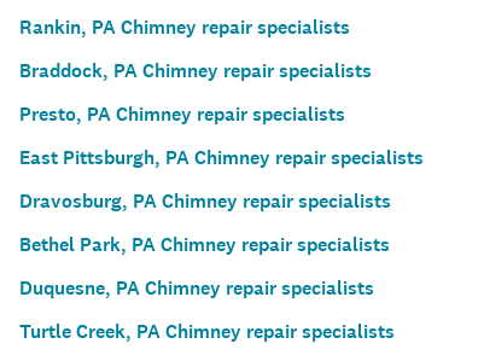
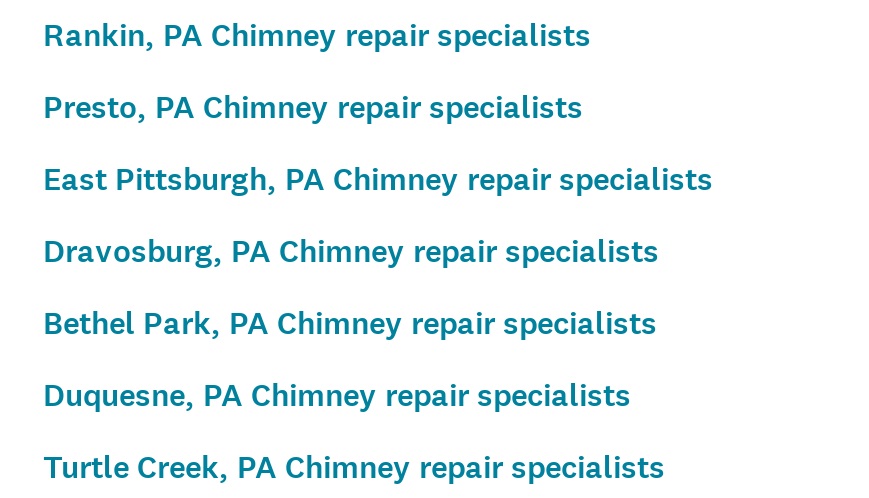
- Braddock, PA Chimney repair specialists
